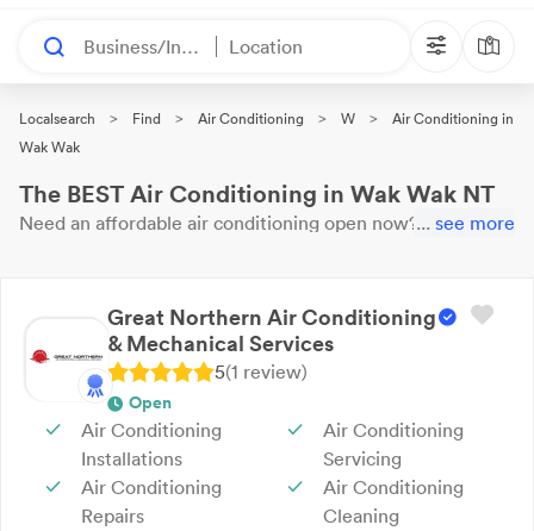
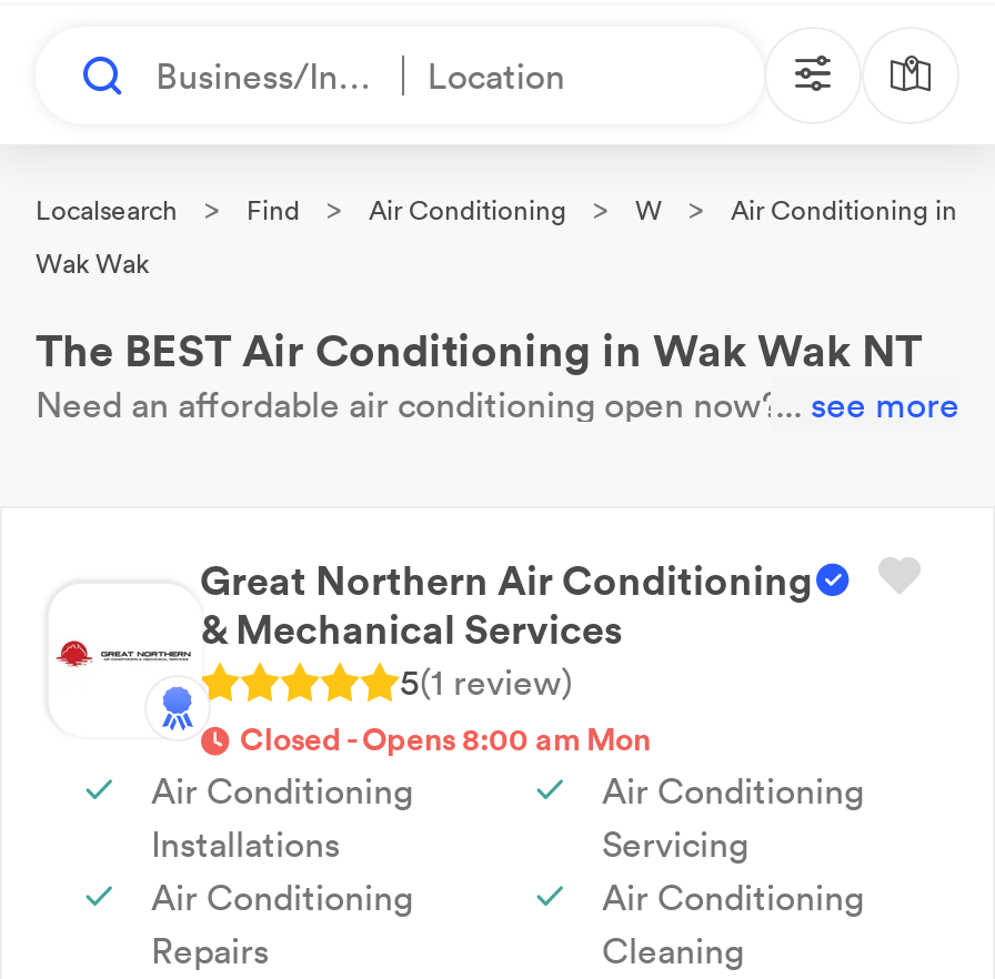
- Open
+ Closed - Opens 8:00 am Mon
